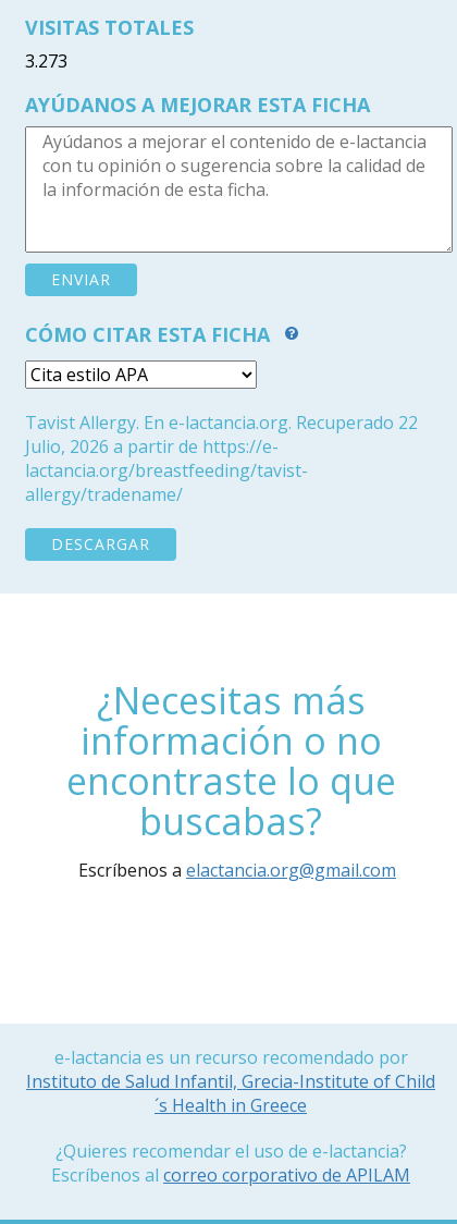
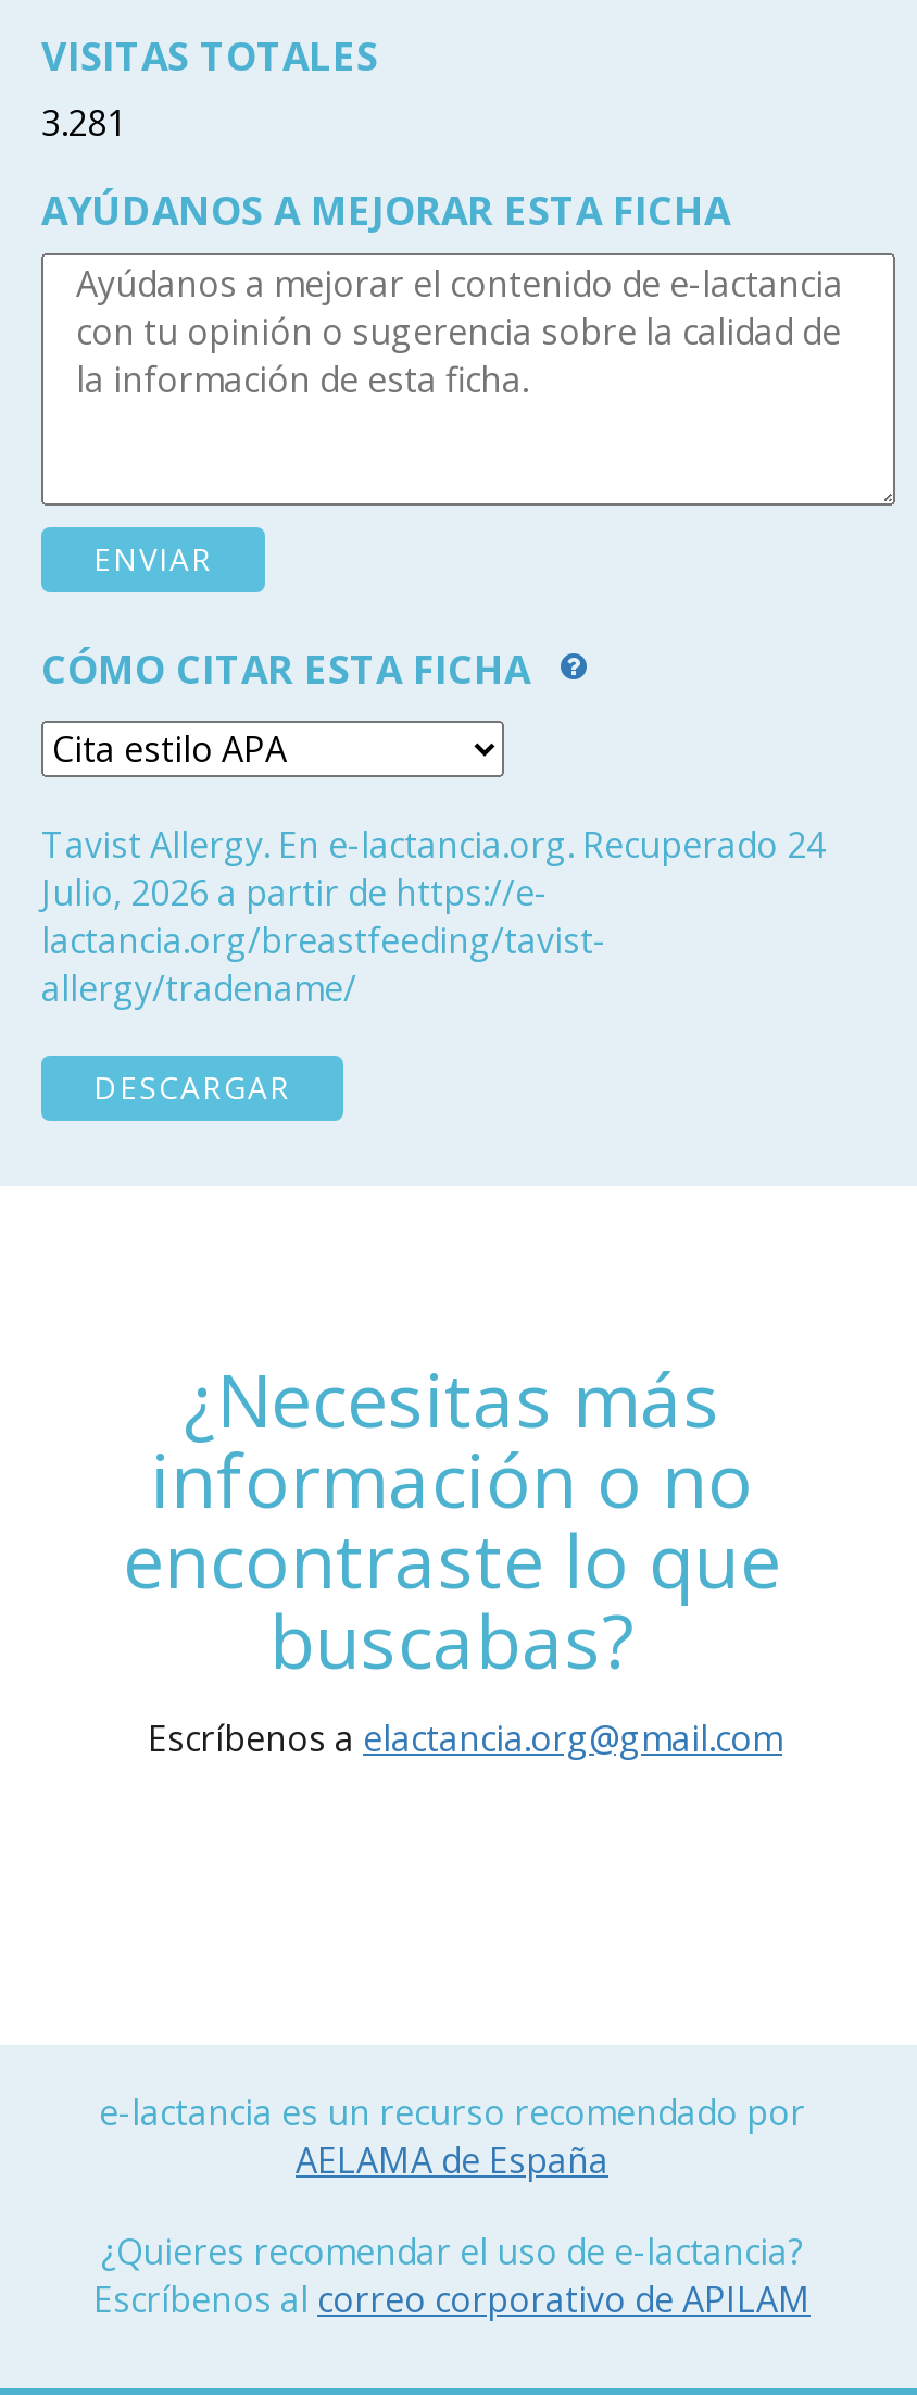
- 3.273
+ 3.281

- Tavist Allergy. En e-lactancia.org. Recuperado 22
+ Tavist Allergy. En e-lactancia.org. Recuperado 24

- Instituto de Salud Infantil, Grecia-Institute of Child
- ´s Health in Greece
+ AELAMA de España
